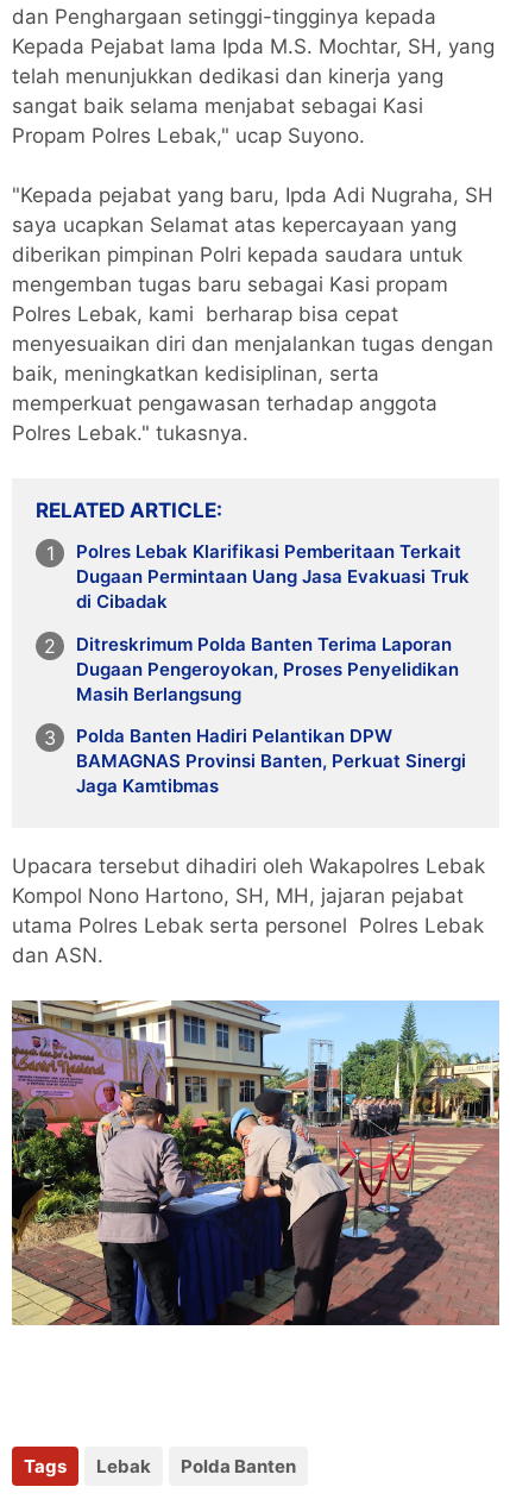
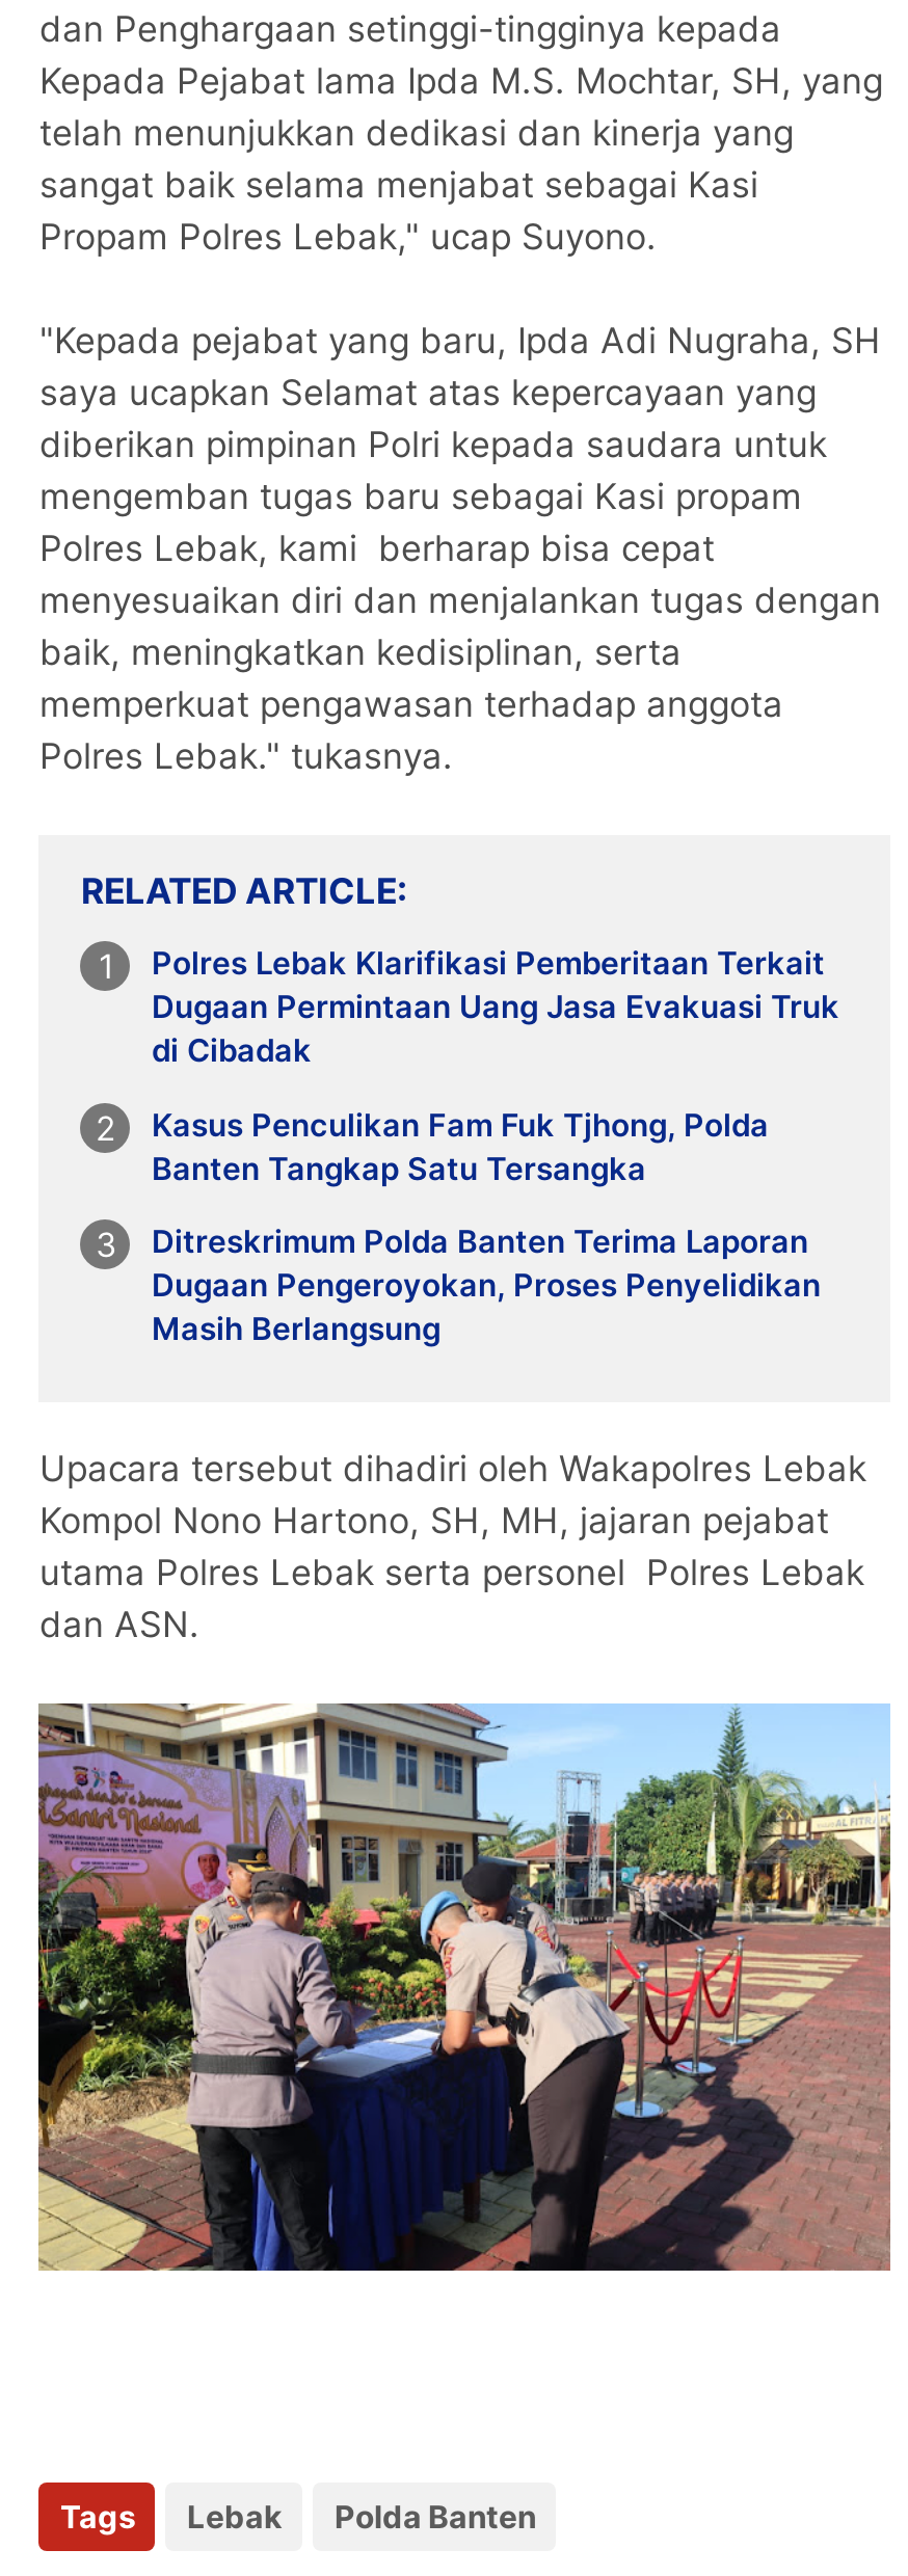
+ Kasus Penculikan Fam Fuk Tjhong, Polda
+ Banten Tangkap Satu Tersangka

moved down: Ditreskrimum Polda Banten Terima Laporan | Dugaan Pengeroyokan, Proses Penyelidikan | Masih Berlangsung

- Polda Banten Hadiri Pelantikan DPW
- BAMAGNAS Provinsi Banten, Perkuat Sinergi
- Jaga Kamtibmas
